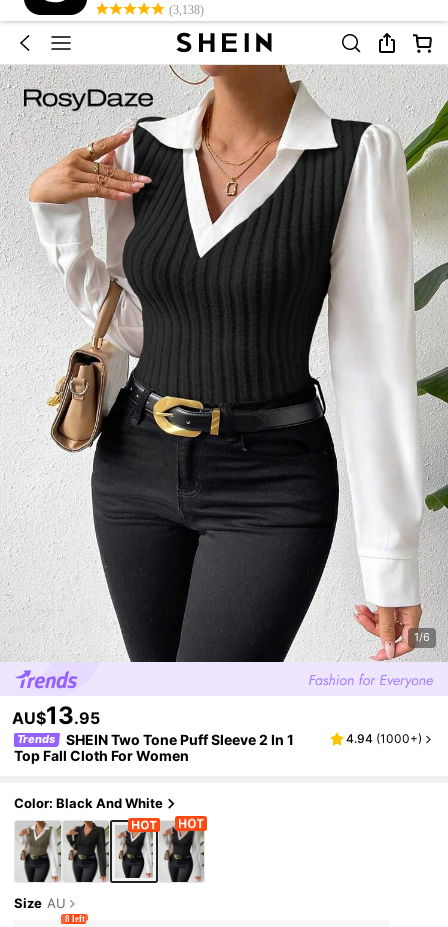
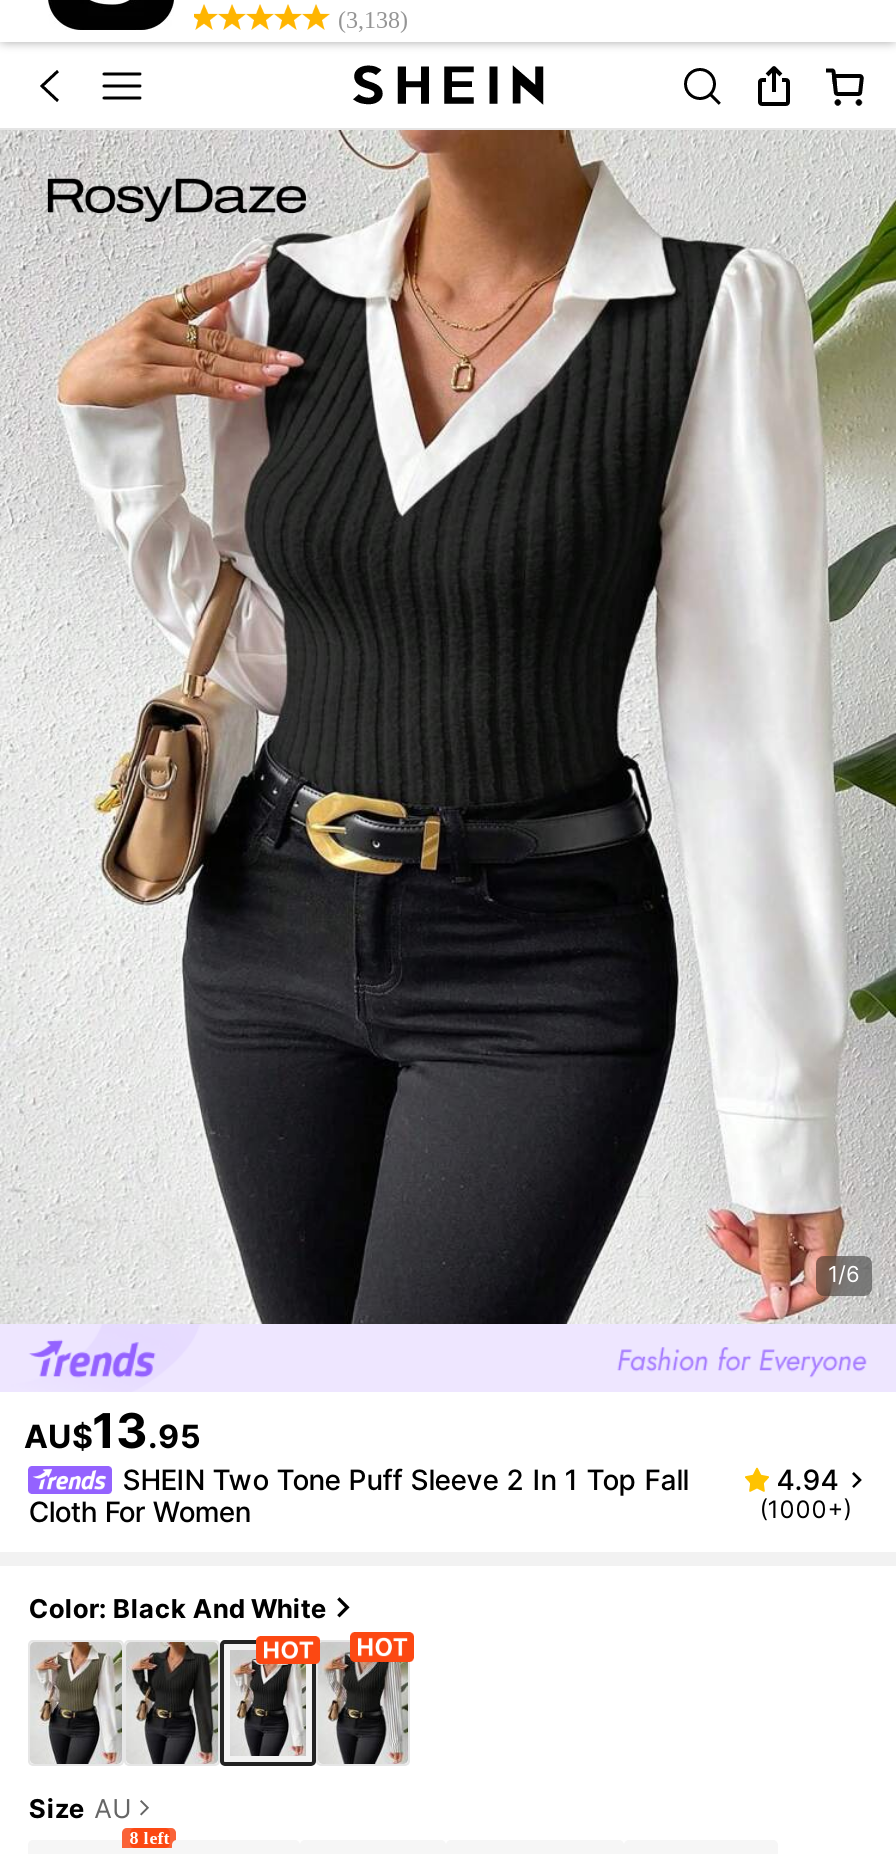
- Trends
- SHEIN Two Tone Puff Sleeve 2 In 1
- Top Fall Cloth For Women
+ SHEIN Two Tone Puff Sleeve 2 In 1 Top Fall
+ Cloth For Women
